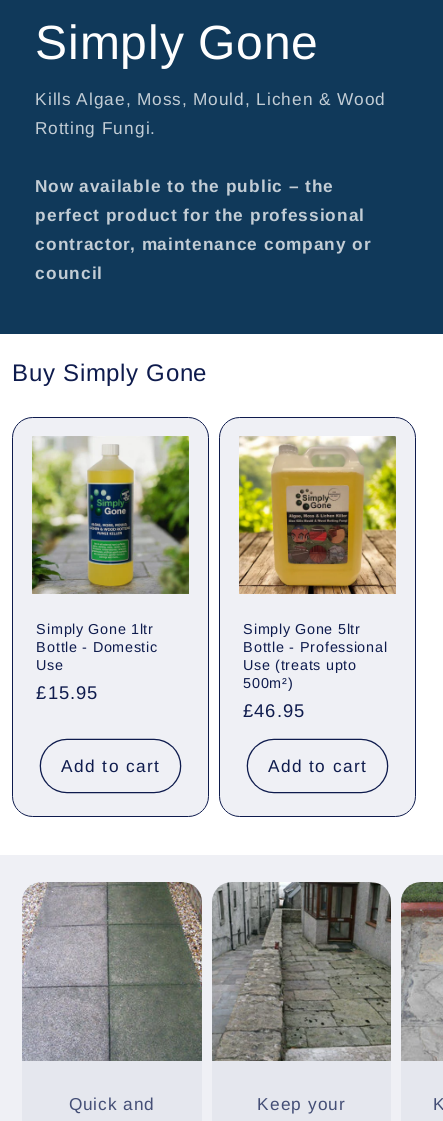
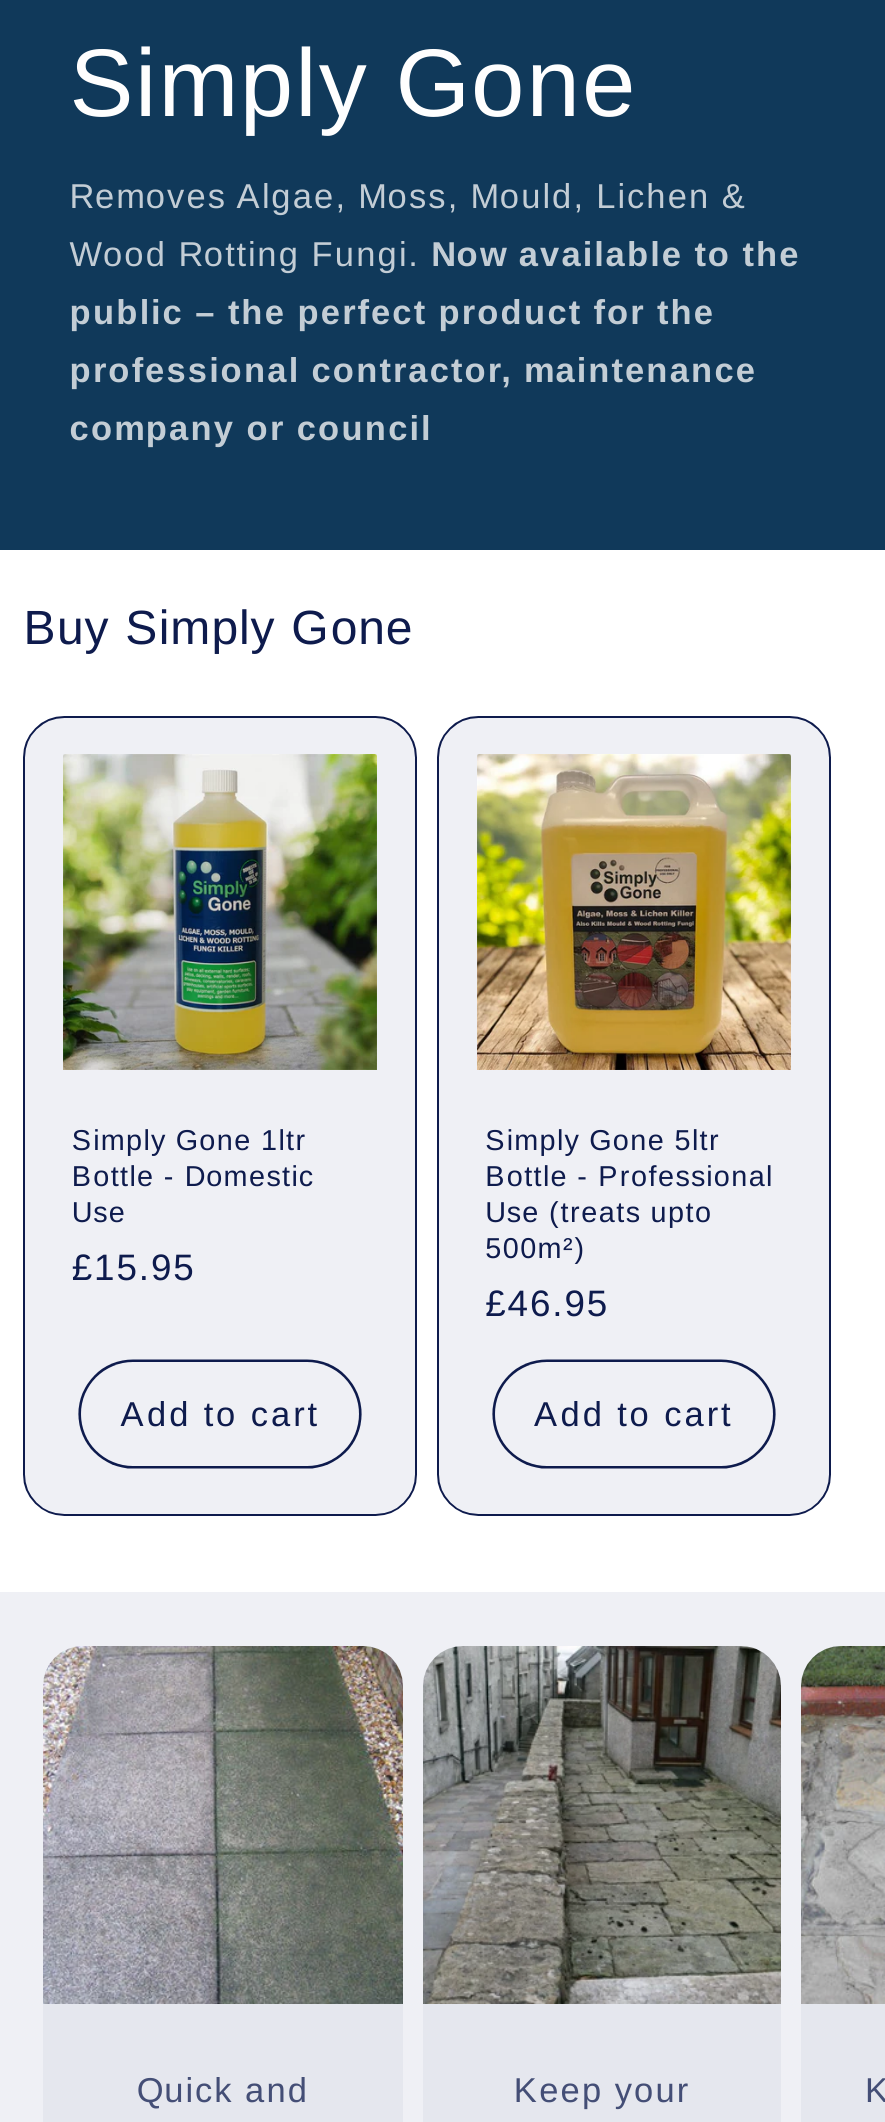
- Kills Algae, Moss, Mould, Lichen & Wood
- Rotting Fungi.
- Now available to the public – the
- perfect product for the professional
- contractor, maintenance company or
- council
+ Removes Algae, Moss, Mould, Lichen &
+ Wood Rotting Fungi. Now available to the
+ public – the perfect product for the
+ professional contractor, maintenance
+ company or council
